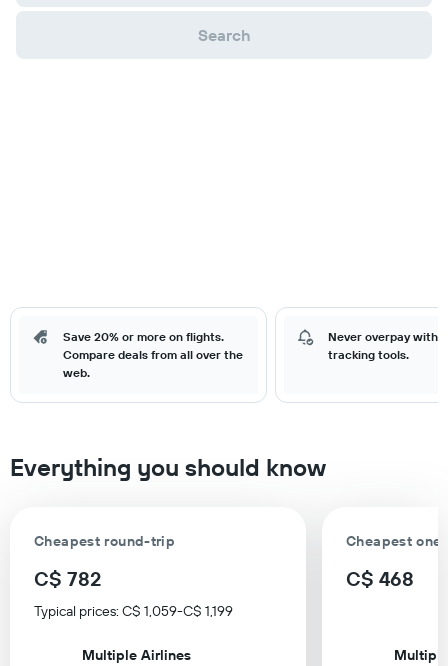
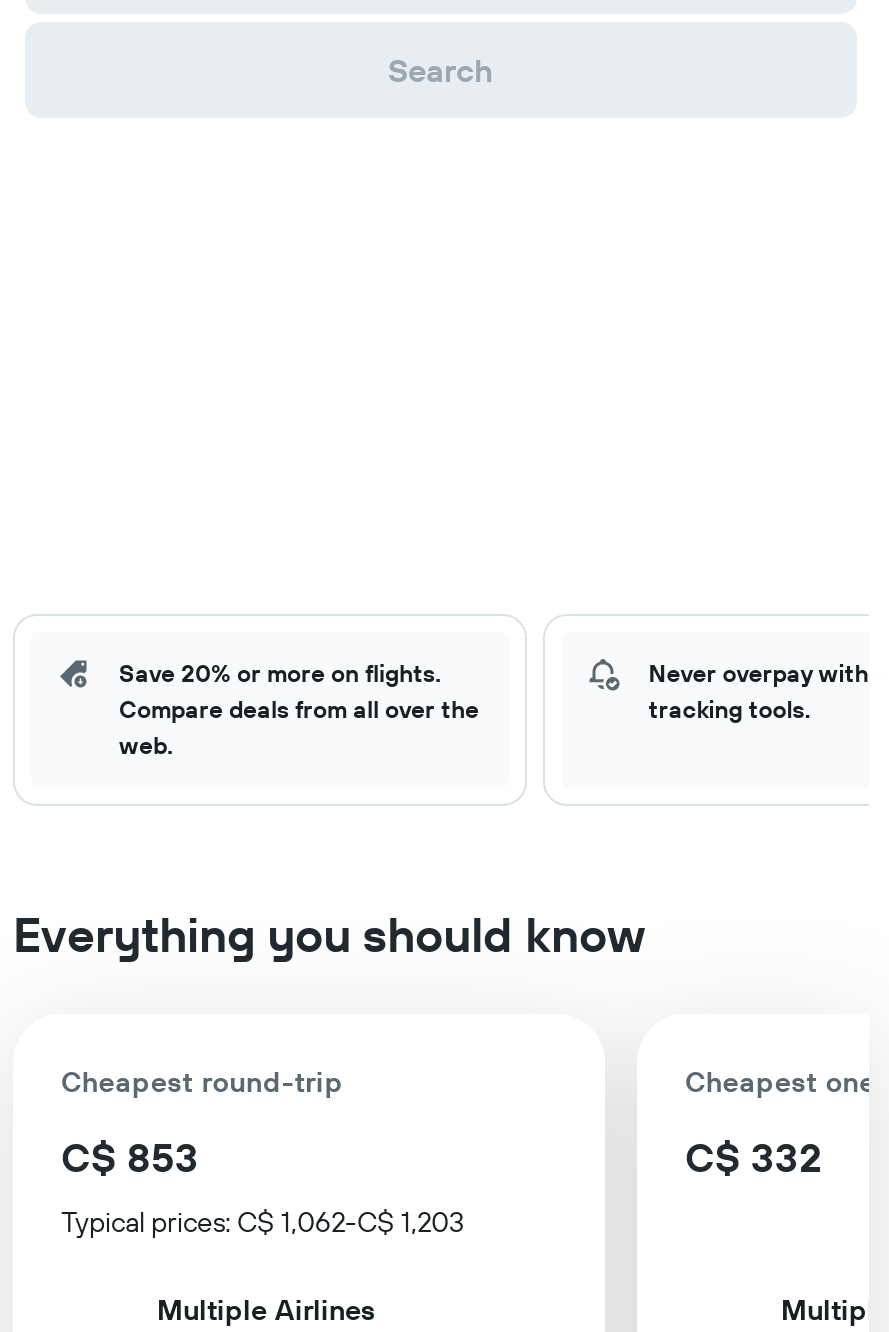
- C$ 782
+ C$ 853

- C$ 468
+ C$ 332

- Typical prices: C$ 1,059-C$ 1,199
+ Typical prices: C$ 1,062-C$ 1,203
